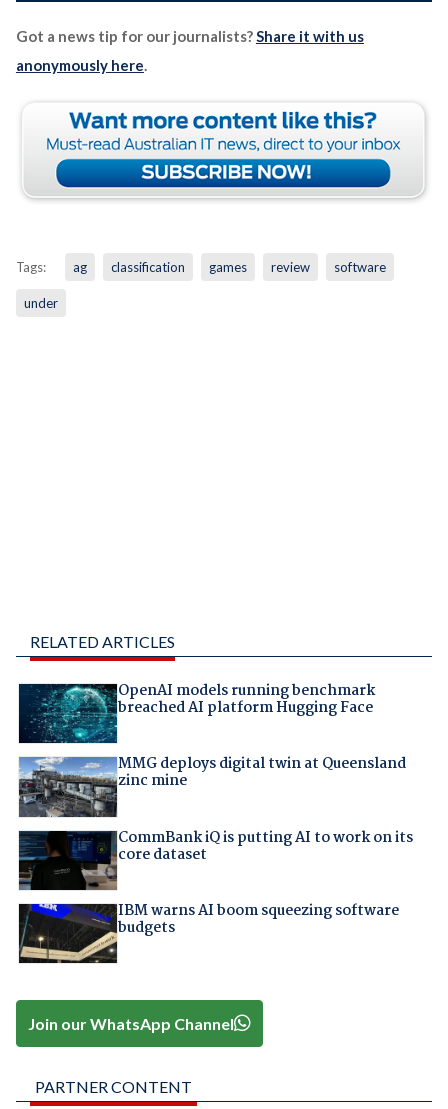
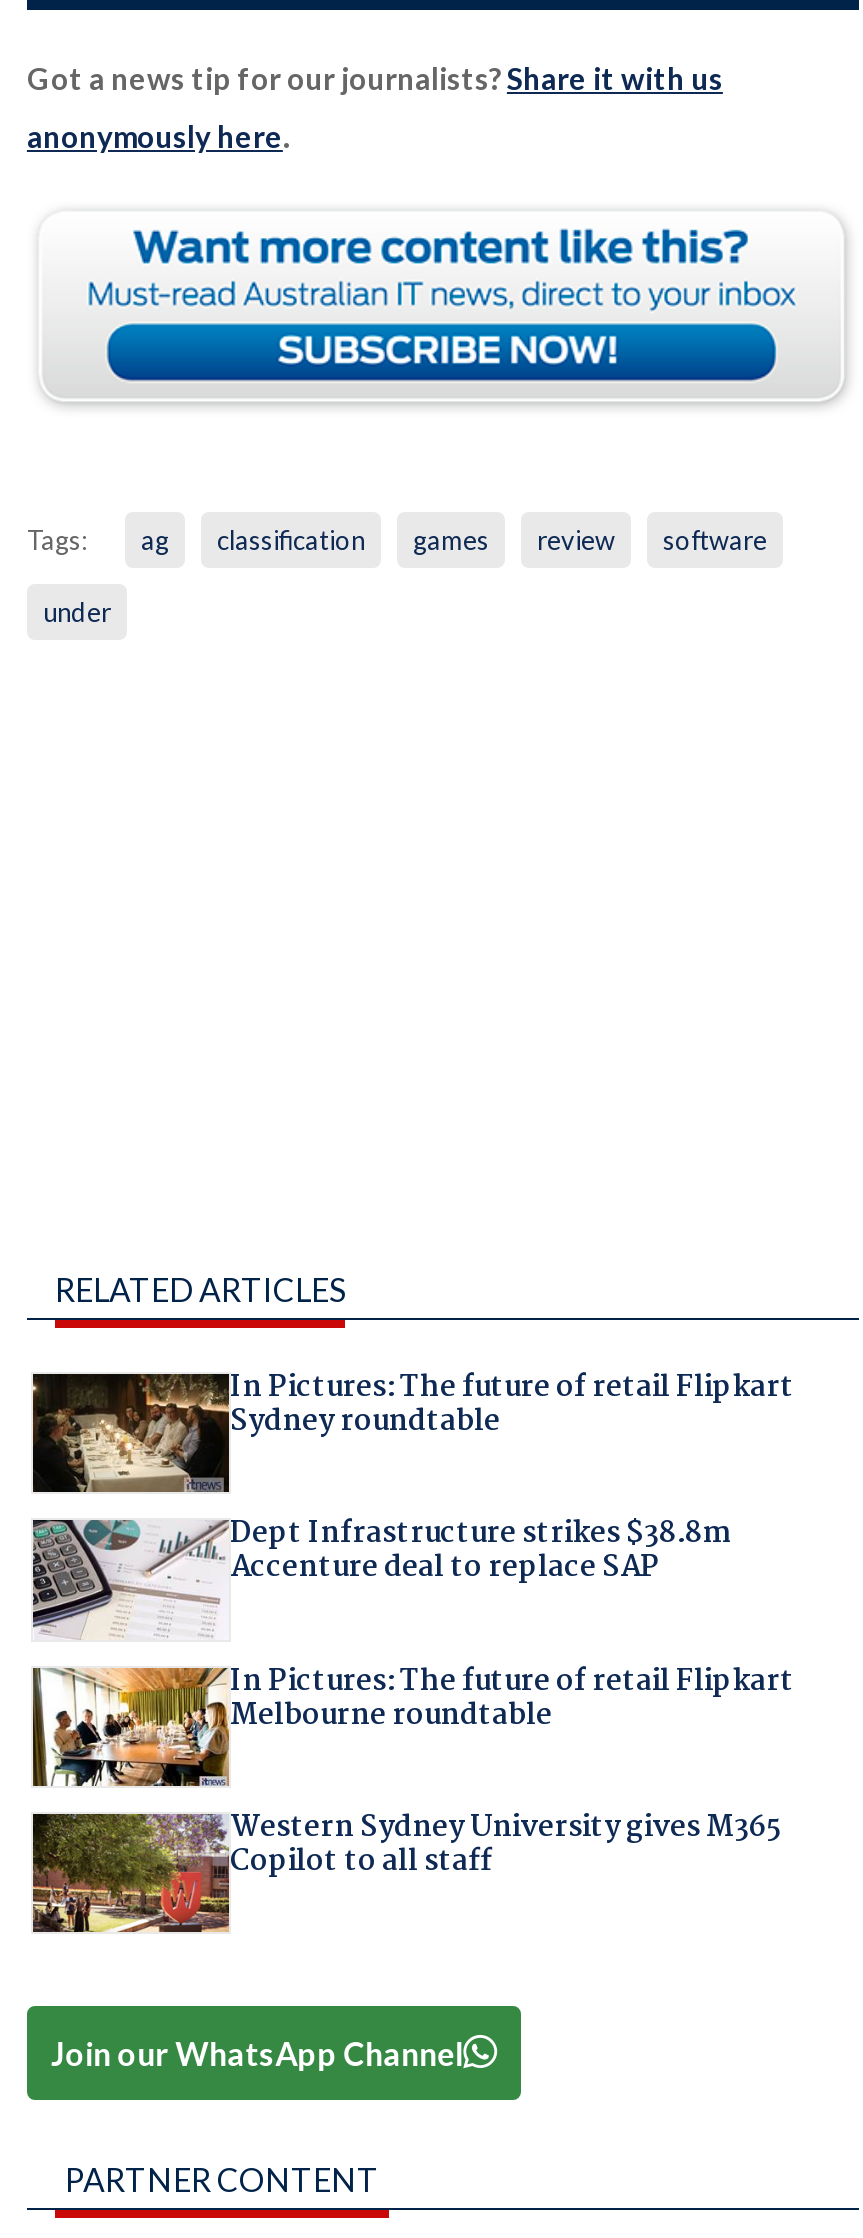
- [image]
- OpenAI models running benchmark
- breached AI platform Hugging Face
+ [image]
+ In Pictures: The future of retail Flipkart
+ Sydney roundtable

- [image]
- MMG deploys digital twin at Queensland
- zinc mine
+ [image]
+ Dept Infrastructure strikes $38.8m
+ Accenture deal to replace SAP

- [image]
- CommBank iQ is putting AI to work on its
- core dataset
+ [image]
+ In Pictures: The future of retail Flipkart
+ Melbourne roundtable

- [image]
- IBM warns AI boom squeezing software
- budgets
+ [image]
+ Western Sydney University gives M365
+ Copilot to all staff
